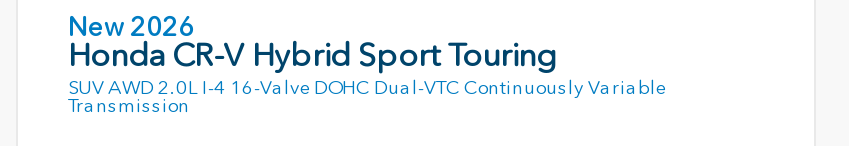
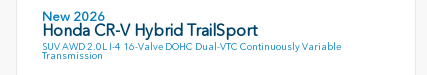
- Honda CR-V Hybrid Sport Touring
+ Honda CR-V Hybrid TrailSport
